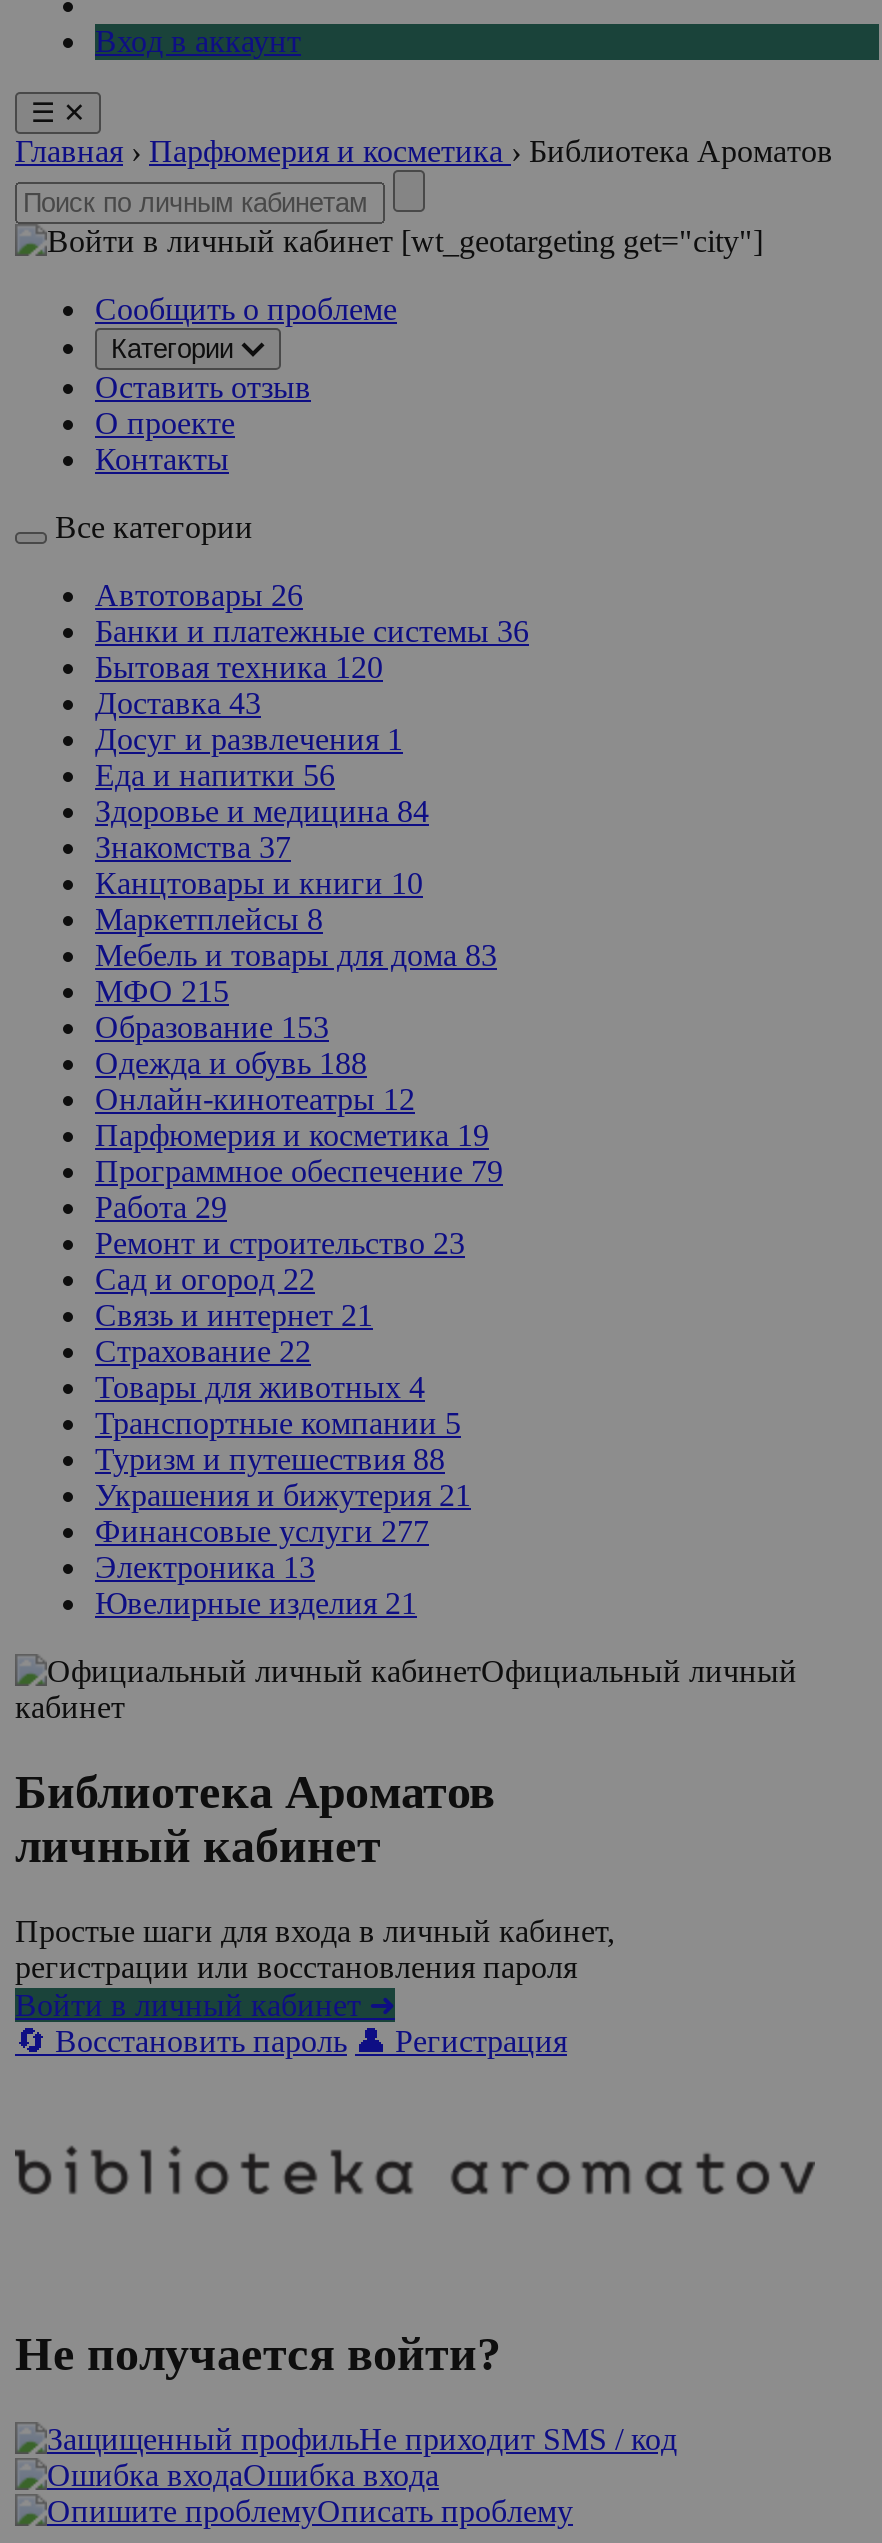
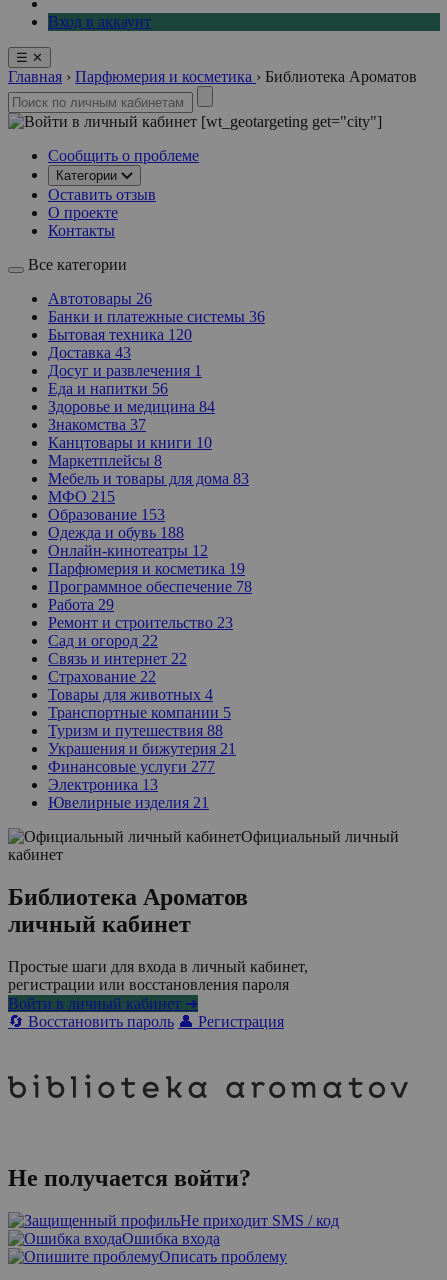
- Программное обеспечение 79
+ Программное обеспечение 78

- Связь и интернет 21
+ Связь и интернет 22
